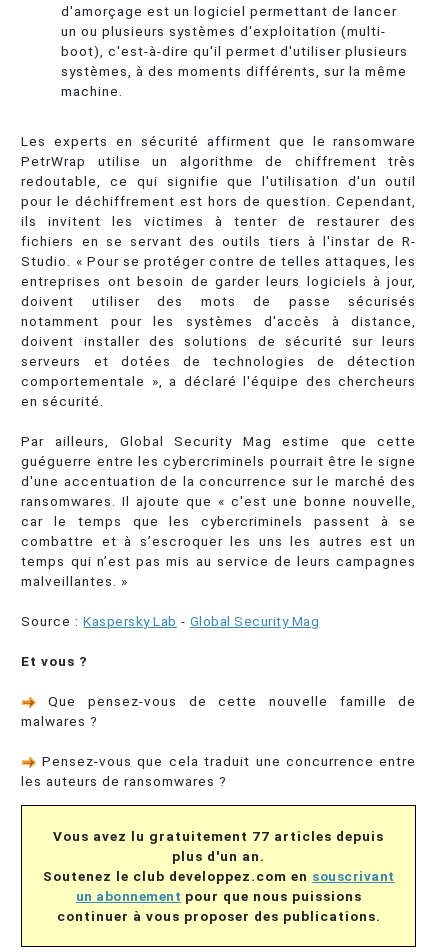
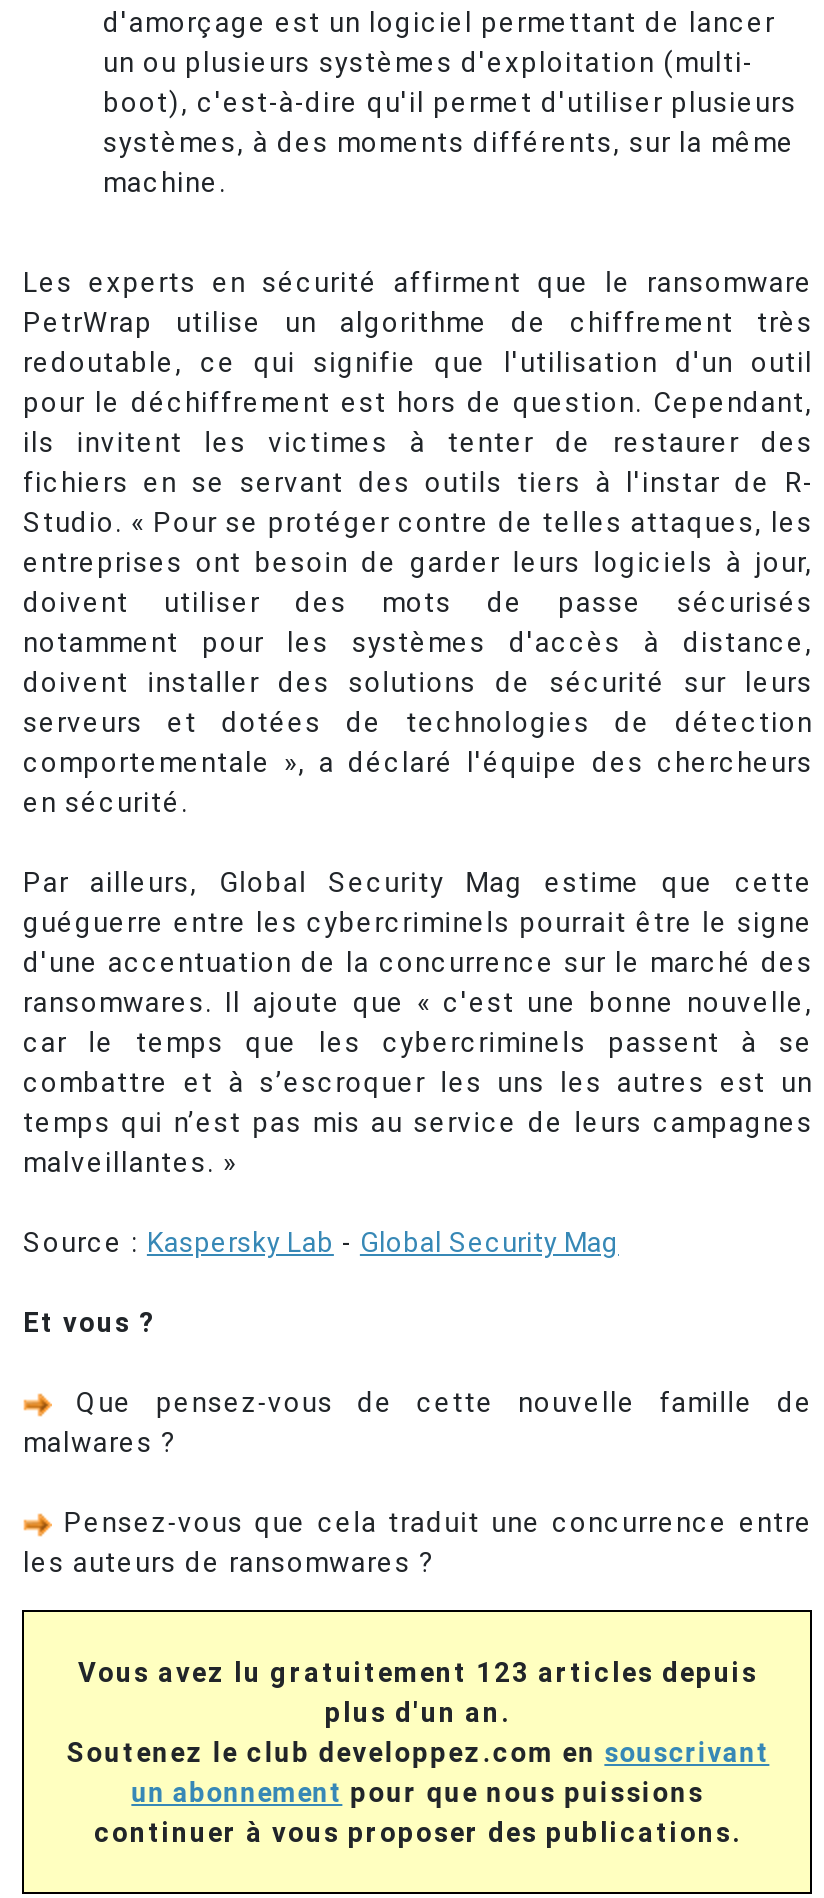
- Vous avez lu gratuitement 77 articles depuis
+ Vous avez lu gratuitement 123 articles depuis
